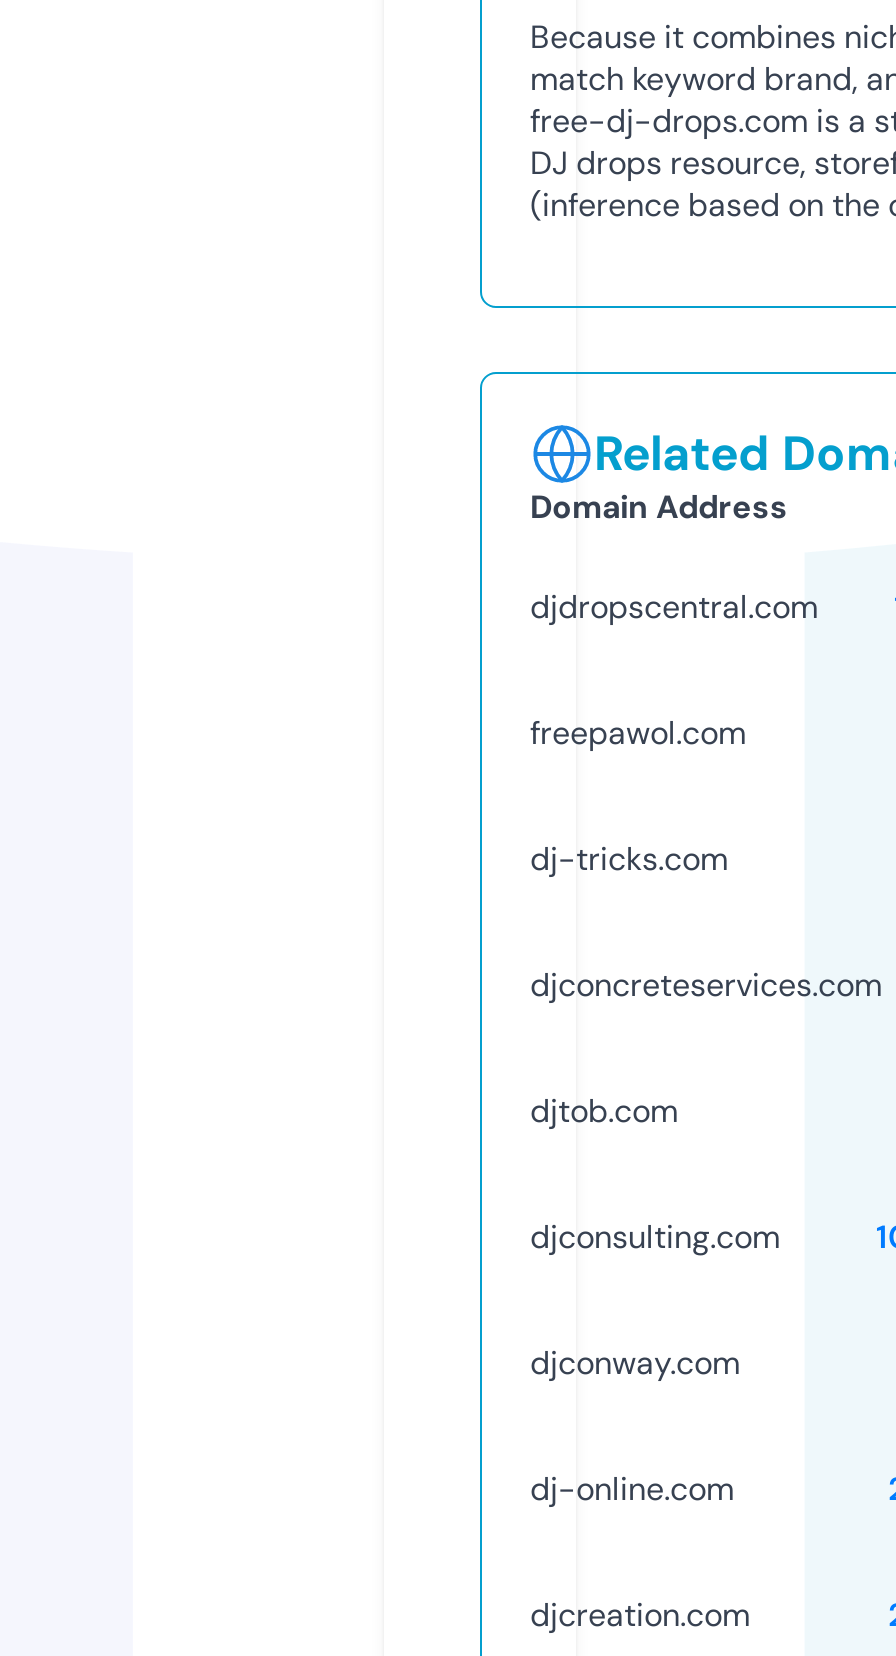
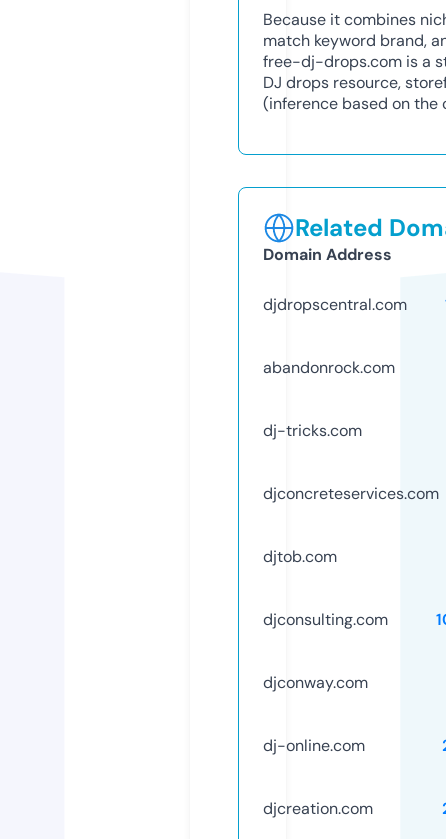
- freepawol.com
+ abandonrock.com
